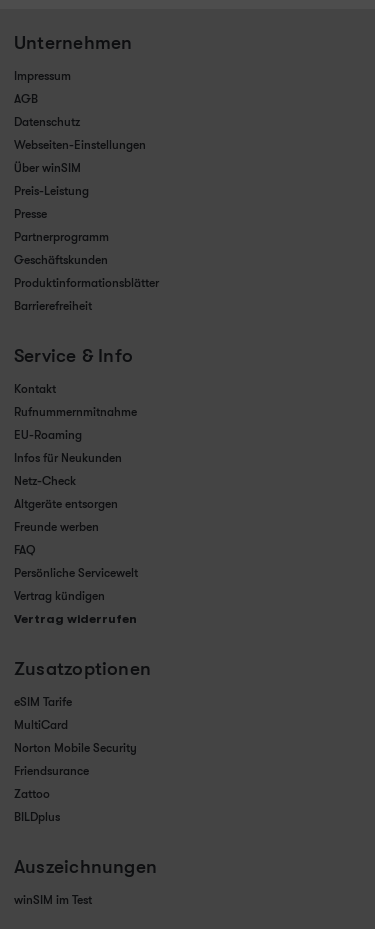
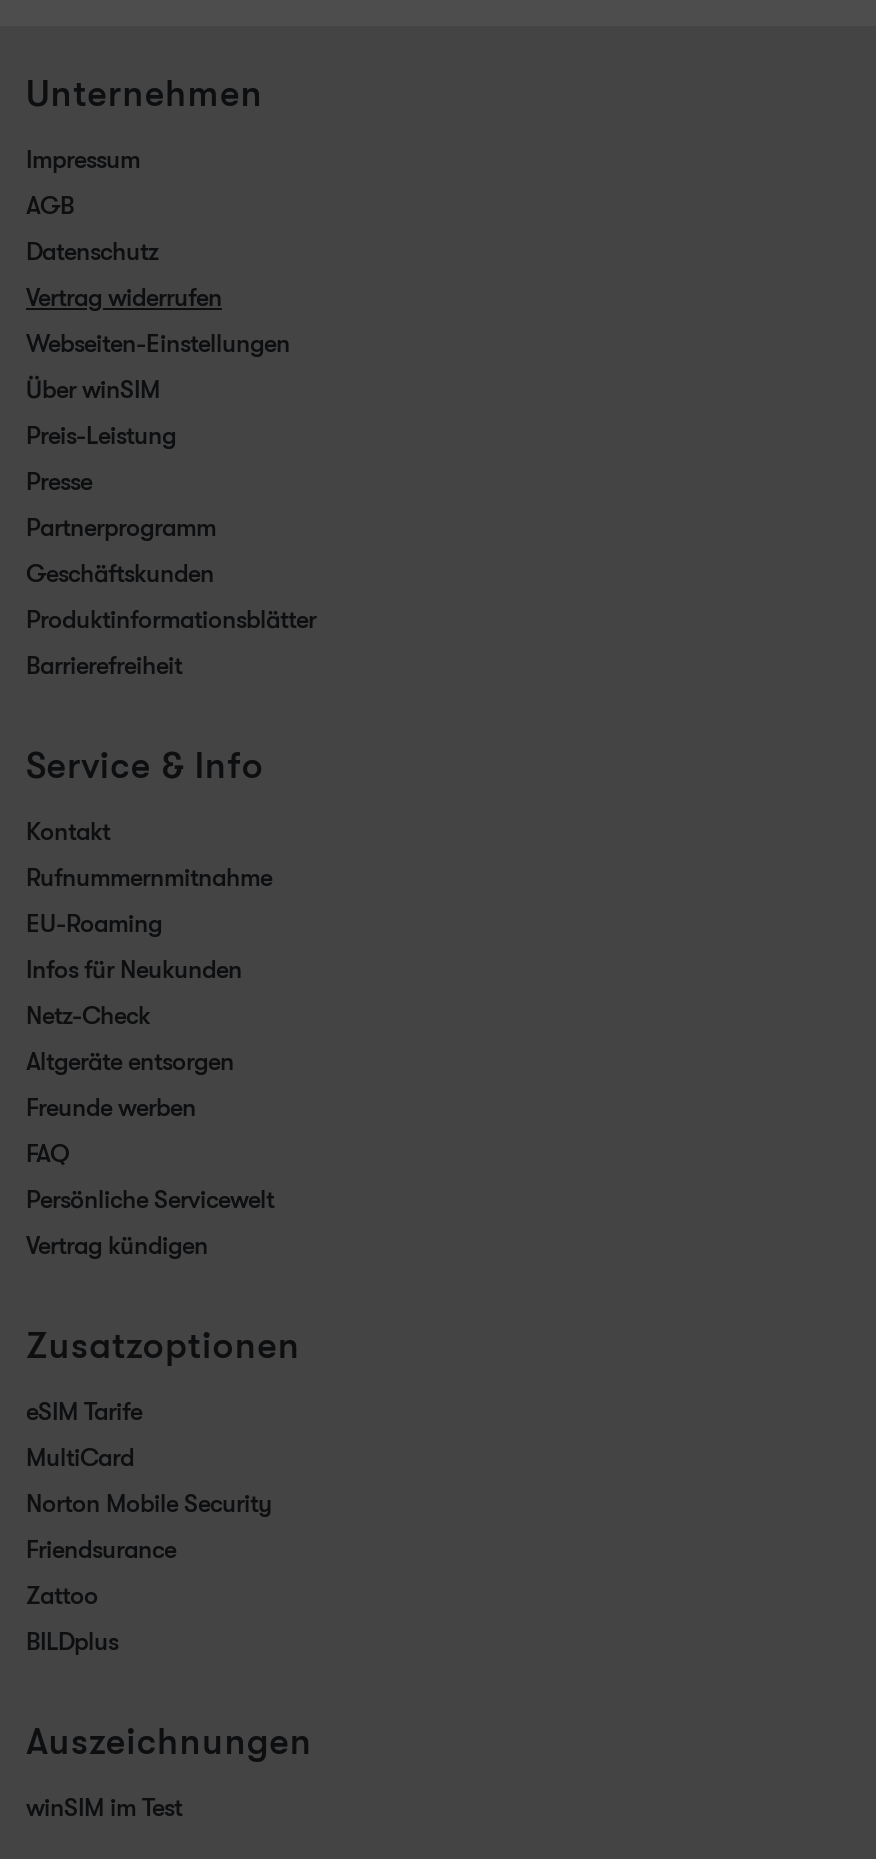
moved down: Webseiten-Einstellungen | Über winSIM | Preis-Leistung | ... | Persönliche Servicewelt | Vertrag kündigen

moved up: Vertrag widerrufen
